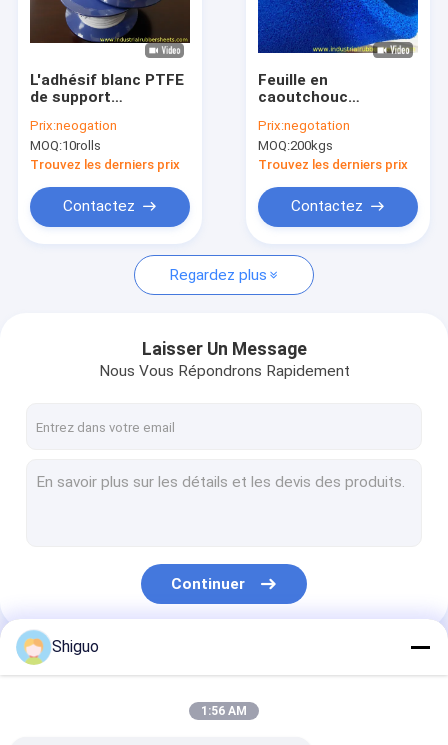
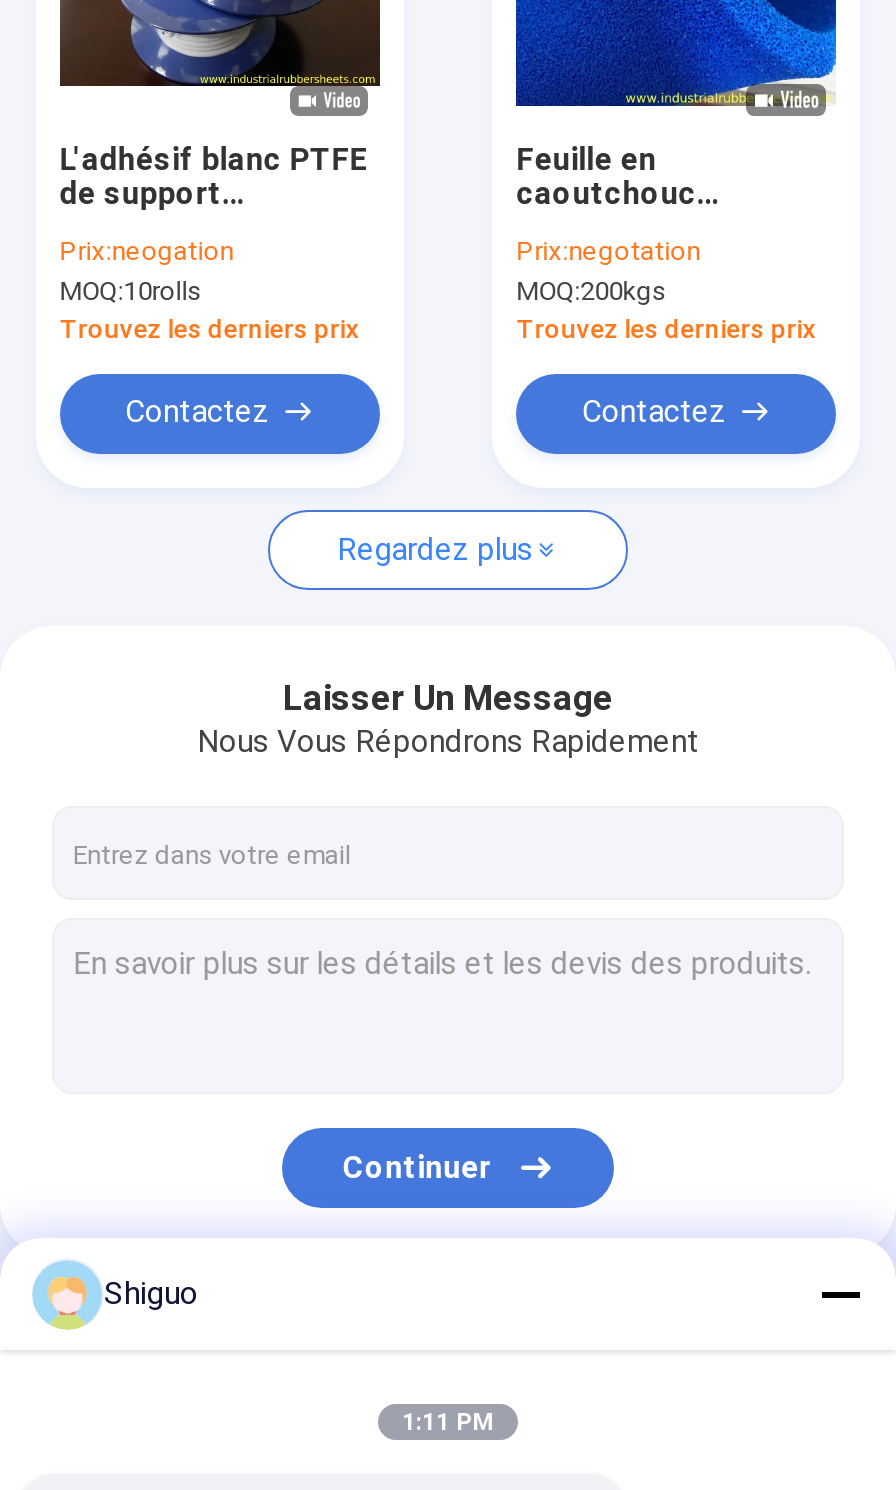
- 1:56 AM
+ 1:11 PM
